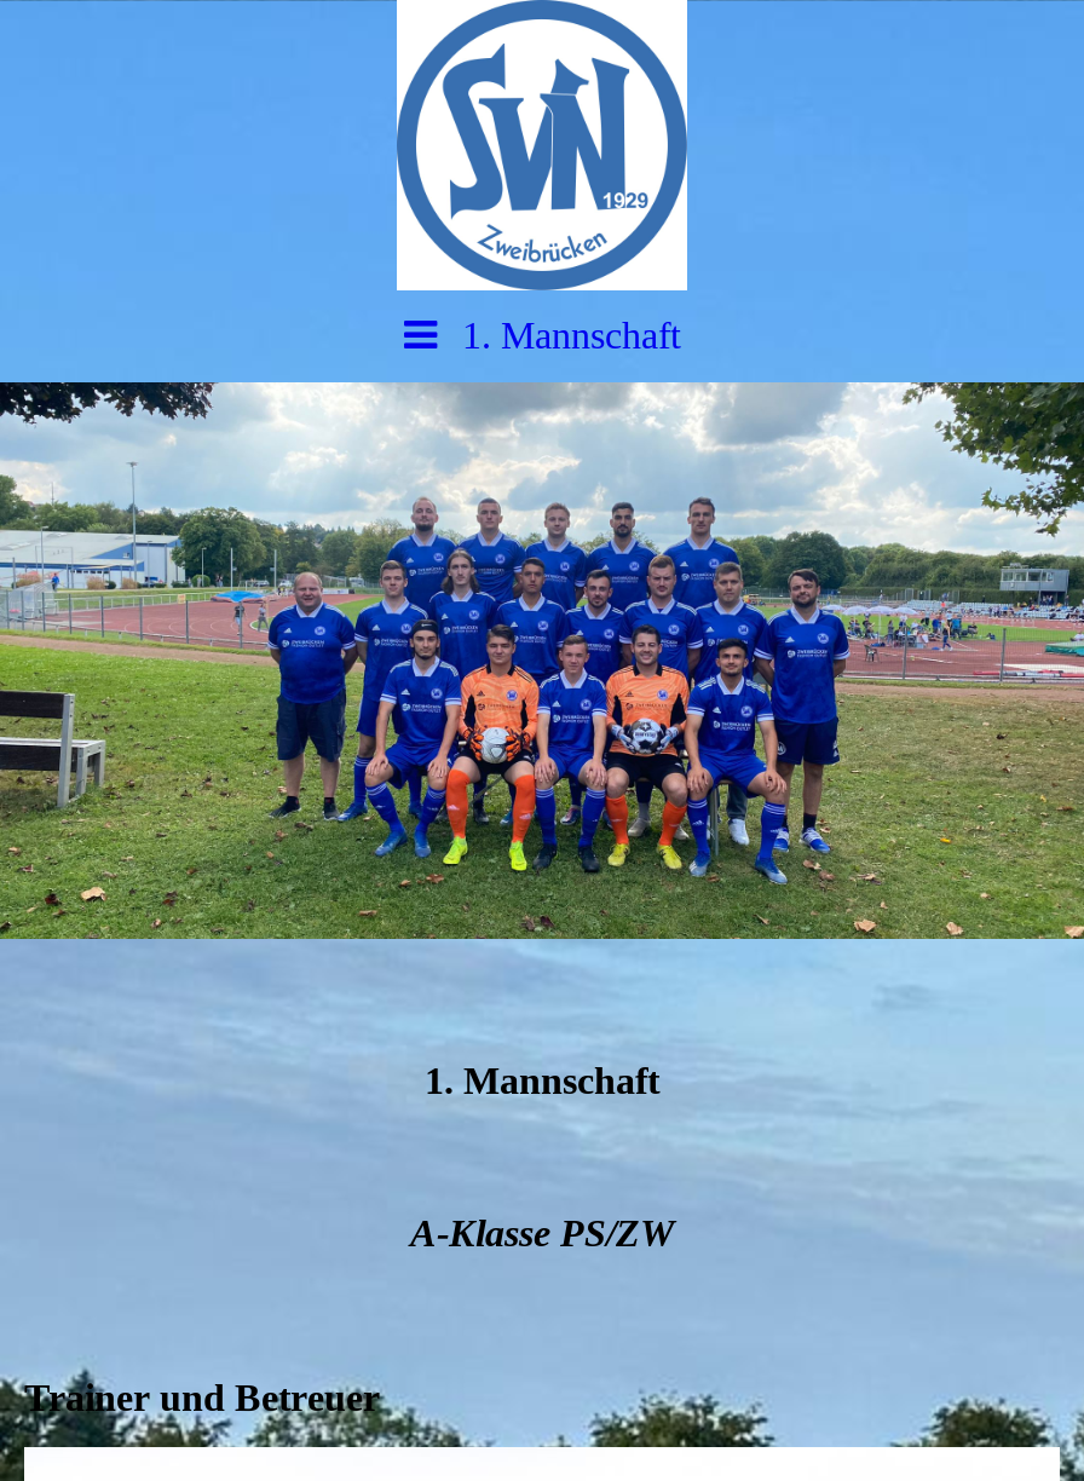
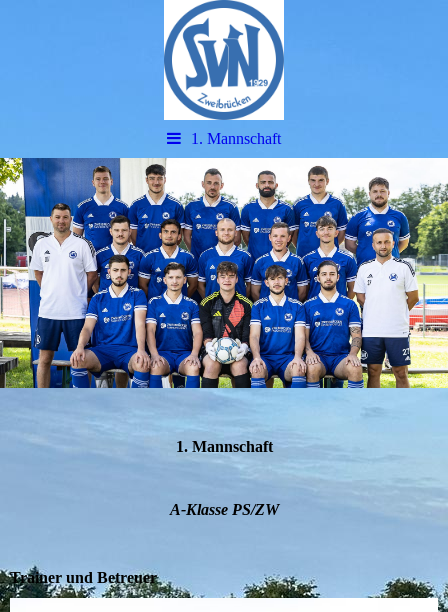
- [image]
+ [image]
